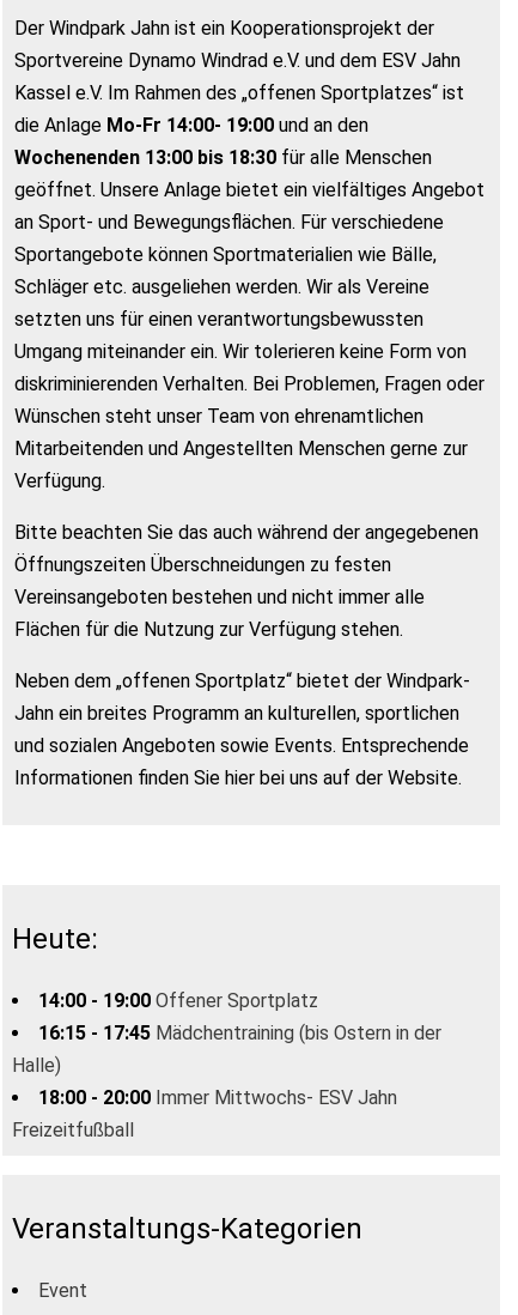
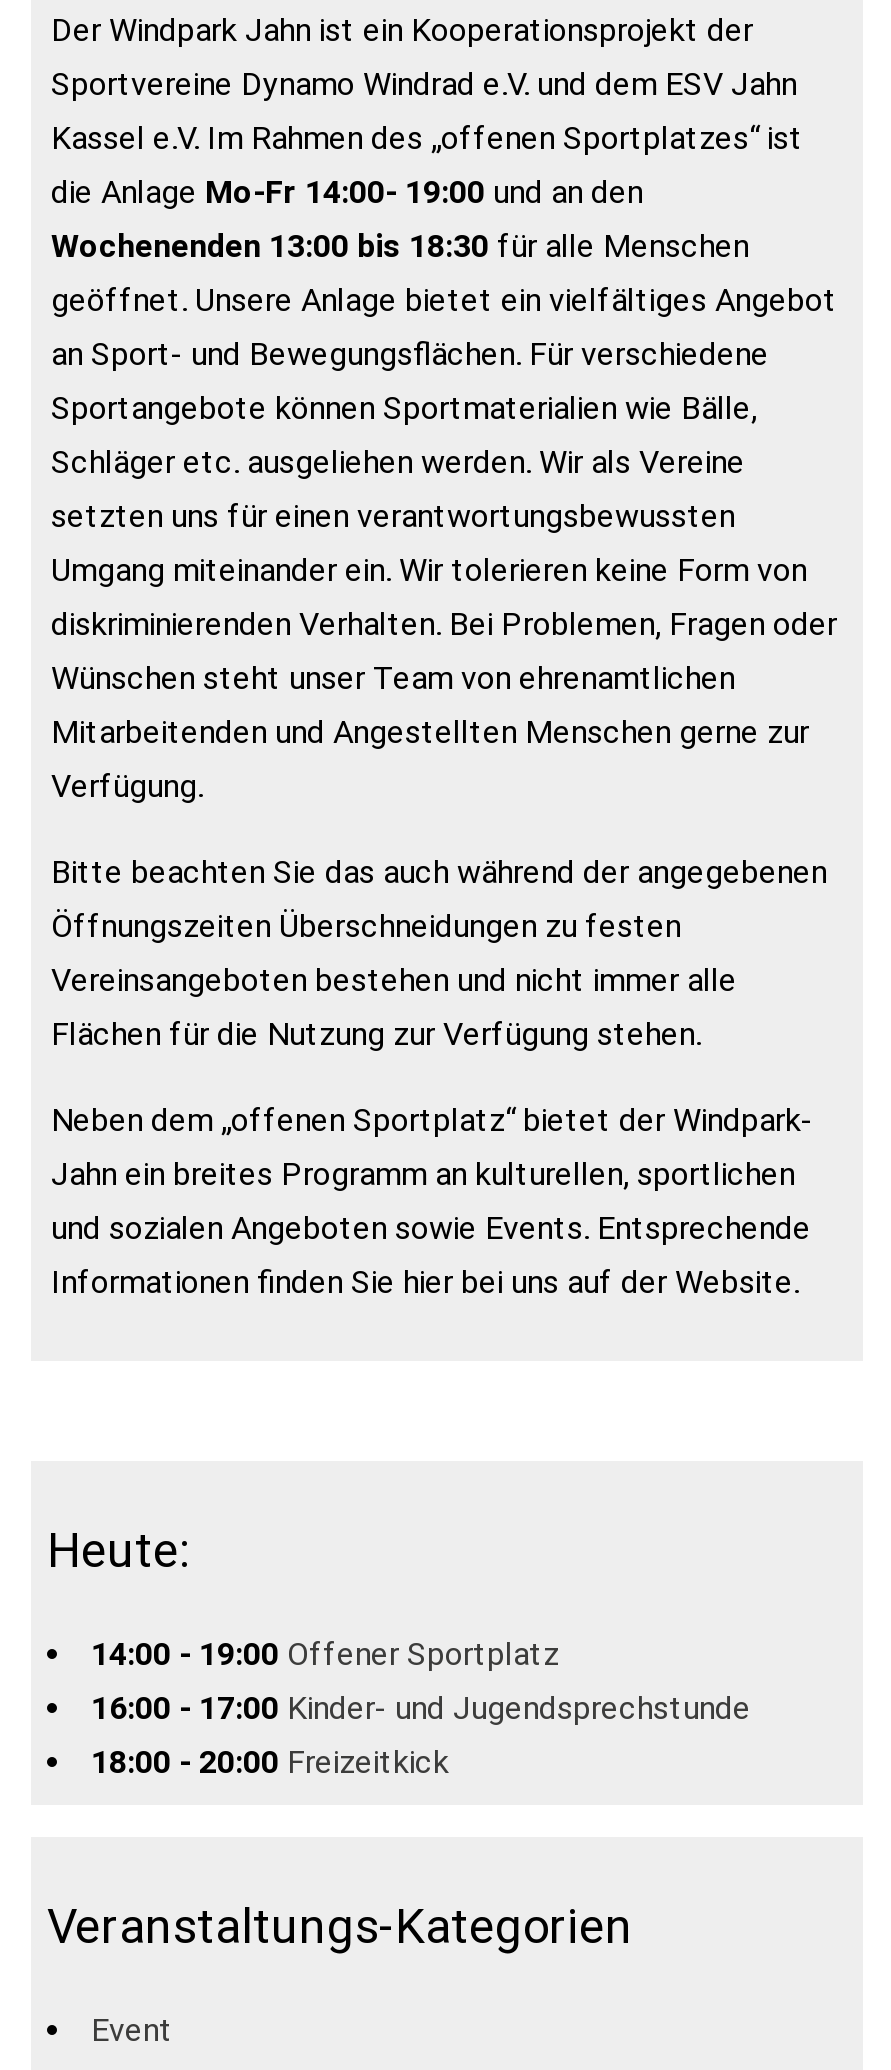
- 16:15 - 17:45 Mädchentraining (bis Ostern in der
- Halle)
- 18:00 - 20:00 Immer Mittwochs- ESV Jahn
- Freizeitfußball
+ 16:00 - 17:00 Kinder- und Jugendsprechstunde
+ 18:00 - 20:00 Freizeitkick
